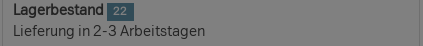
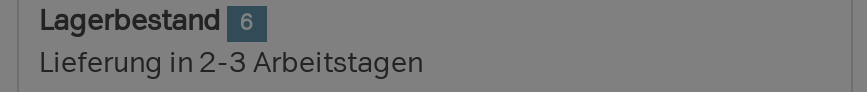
- Lagerbestand 22
+ Lagerbestand 6
